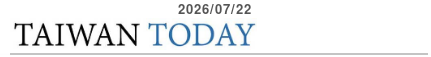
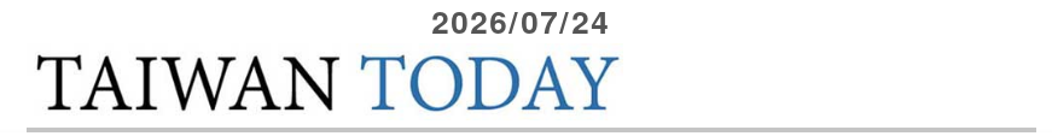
- 2026/07/22
+ 2026/07/24
